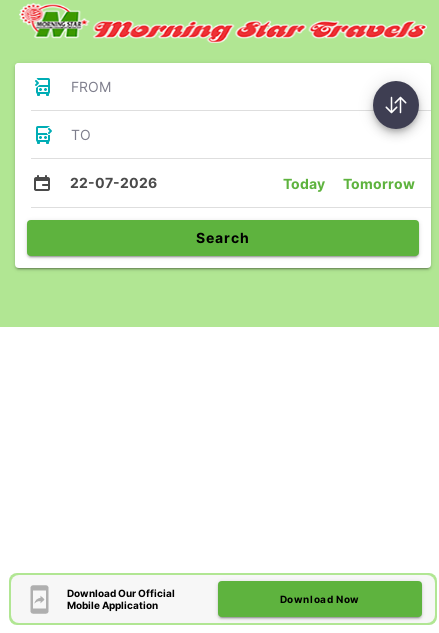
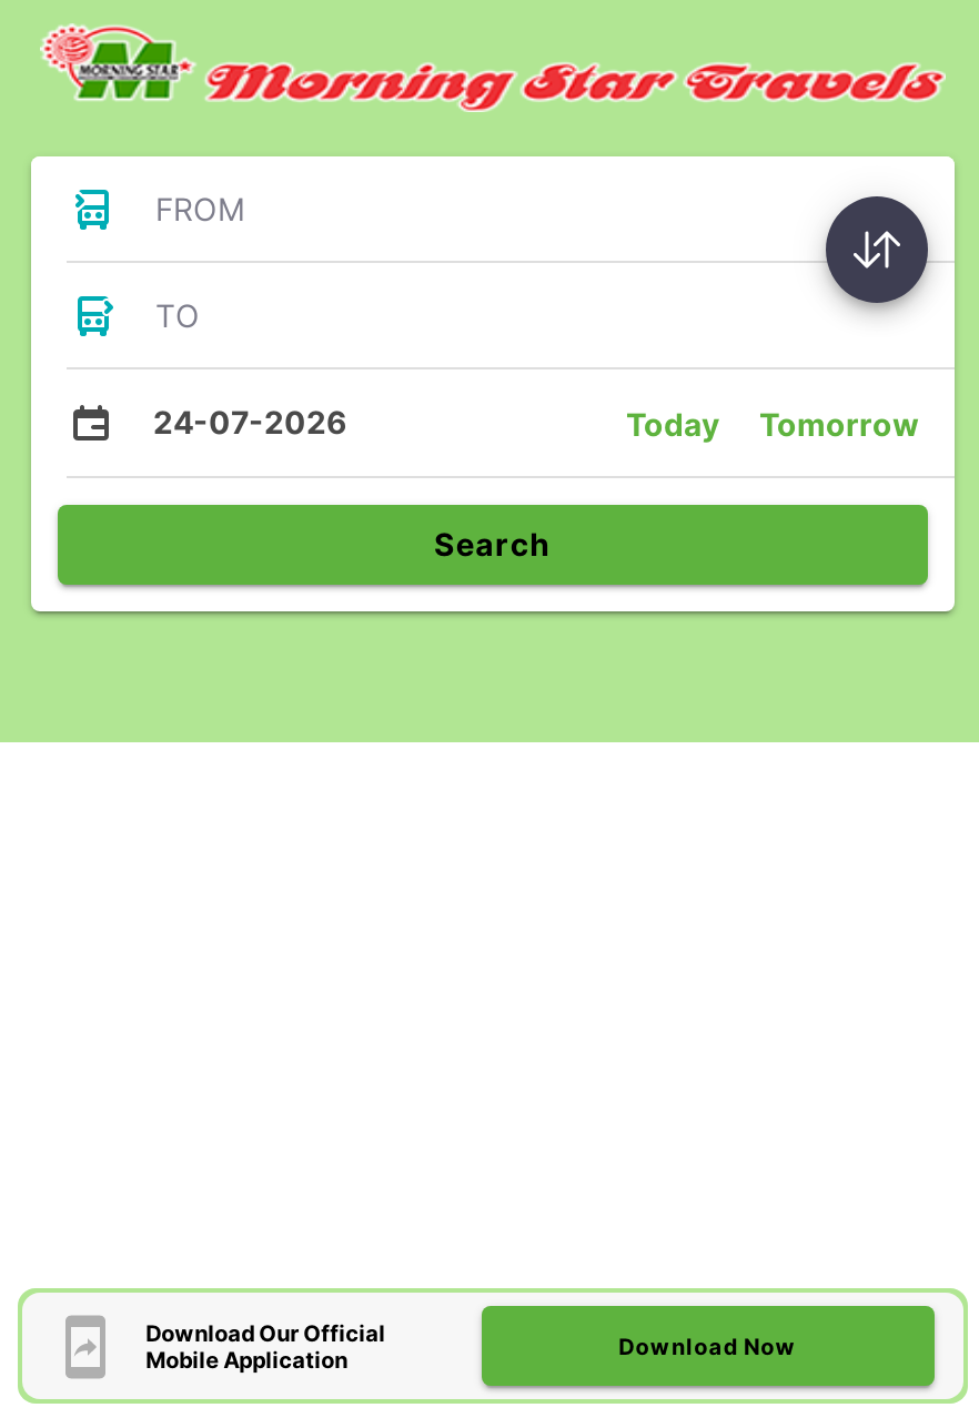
- 22-07-2026
+ 24-07-2026
